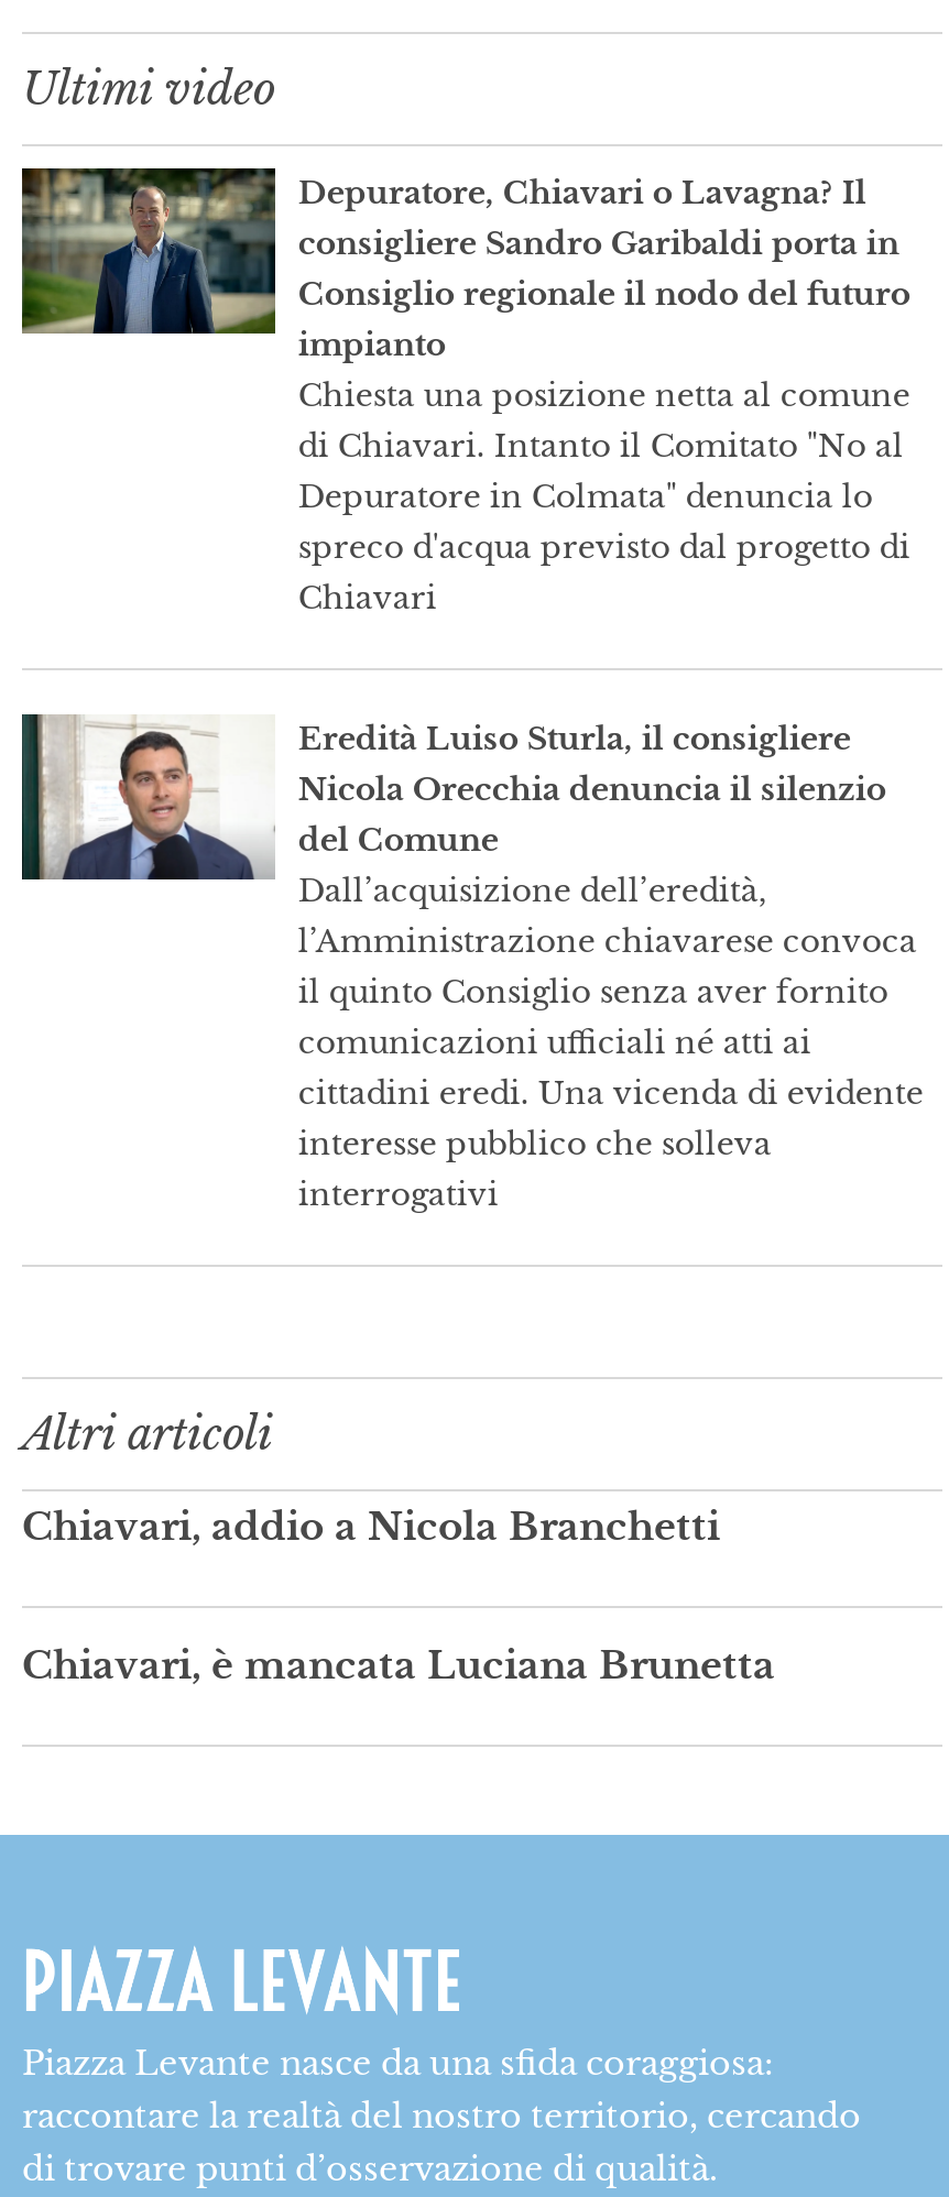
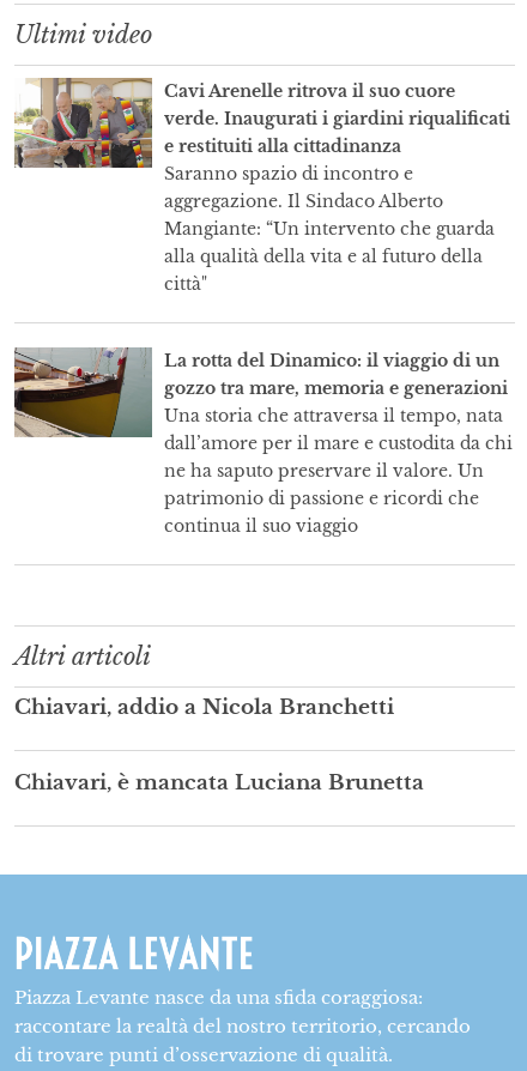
- [image]
- Depuratore, Chiavari o Lavagna? Il
- consigliere Sandro Garibaldi porta in
- Consiglio regionale il nodo del futuro
- impianto
- Chiesta una posizione netta al comune
- di Chiavari. Intanto il Comitato "No al
- Depuratore in Colmata" denuncia lo
- spreco d'acqua previsto dal progetto di
- Chiavari
+ [image]
+ Cavi Arenelle ritrova il suo cuore
+ verde. Inaugurati i giardini riqualificati
+ e restituiti alla cittadinanza
+ Saranno spazio di incontro e
+ aggregazione. Il Sindaco Alberto
+ Mangiante: “Un intervento che guarda
+ alla qualità della vita e al futuro della
+ città"

- [image]
- Eredità Luiso Sturla, il consigliere
- Nicola Orecchia denuncia il silenzio
- del Comune
- Dall’acquisizione dell’eredità,
- l’Amministrazione chiavarese convoca
- il quinto Consiglio senza aver fornito
- comunicazioni ufficiali né atti ai
- cittadini eredi. Una vicenda di evidente
- interesse pubblico che solleva
- interrogativi
+ [image]
+ La rotta del Dinamico: il viaggio di un
+ gozzo tra mare, memoria e generazioni
+ Una storia che attraversa il tempo, nata
+ dall’amore per il mare e custodita da chi
+ ne ha saputo preservare il valore. Un
+ patrimonio di passione e ricordi che
+ continua il suo viaggio
